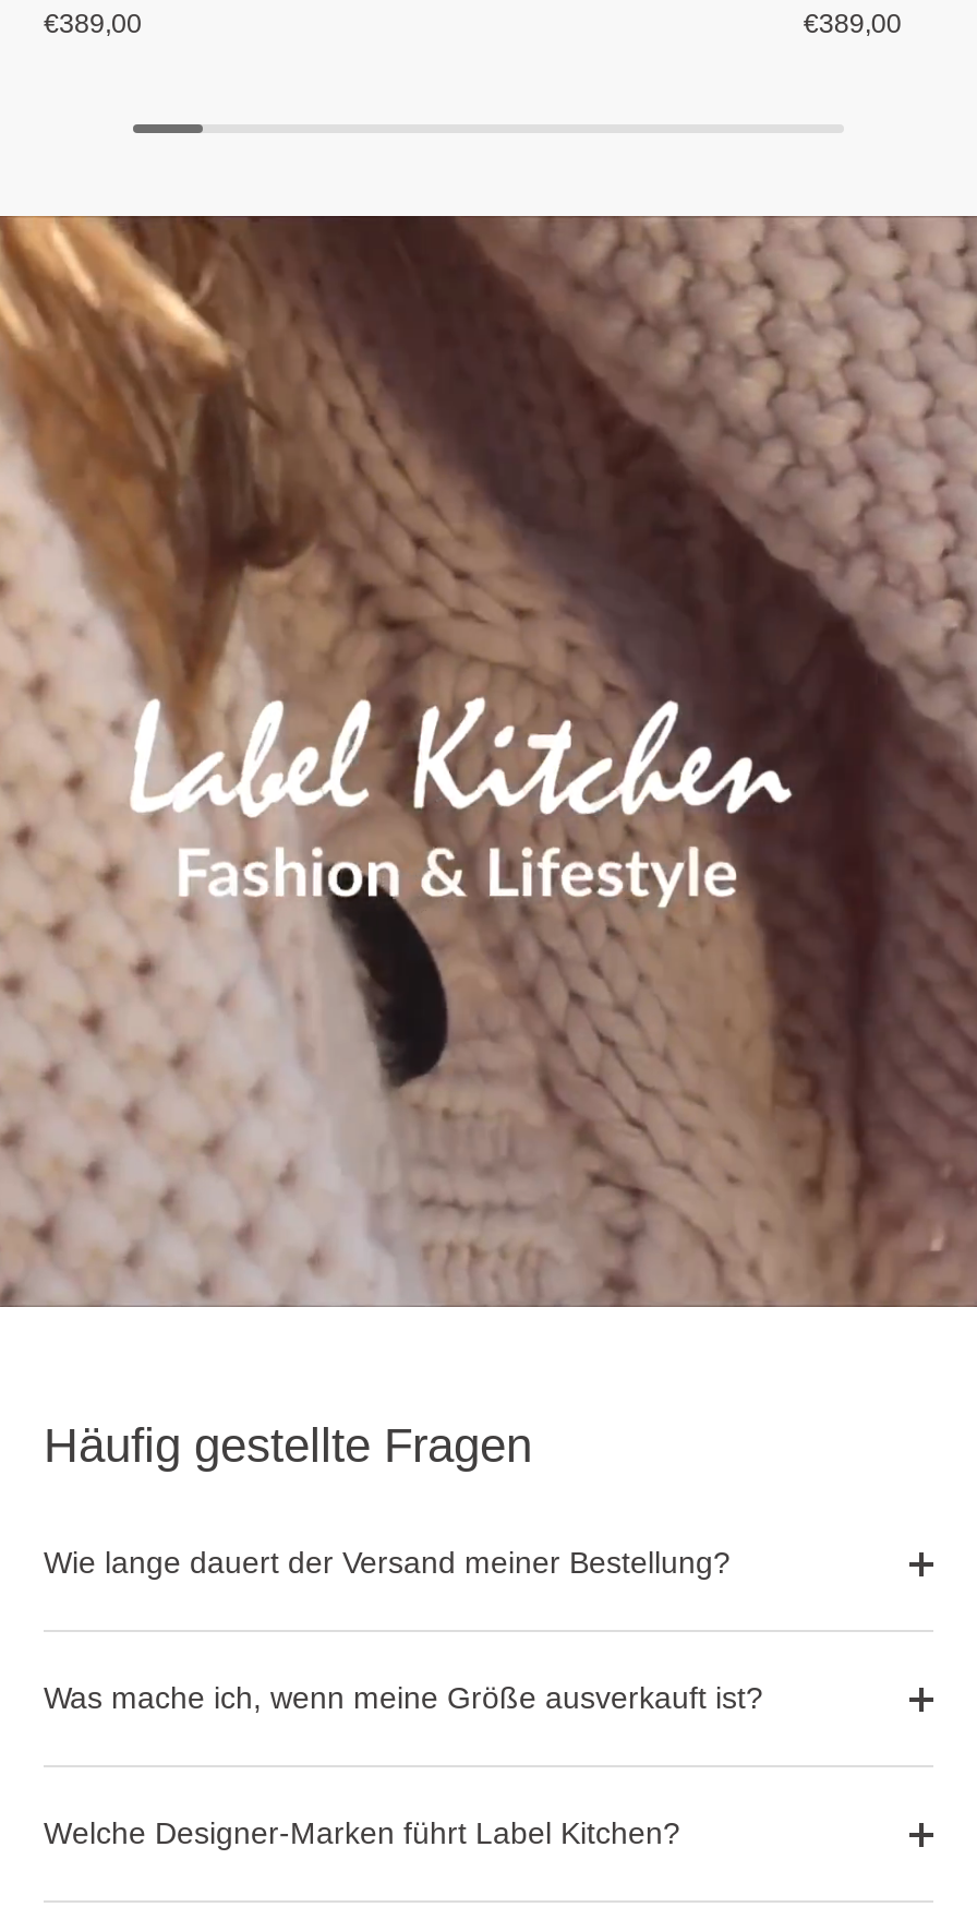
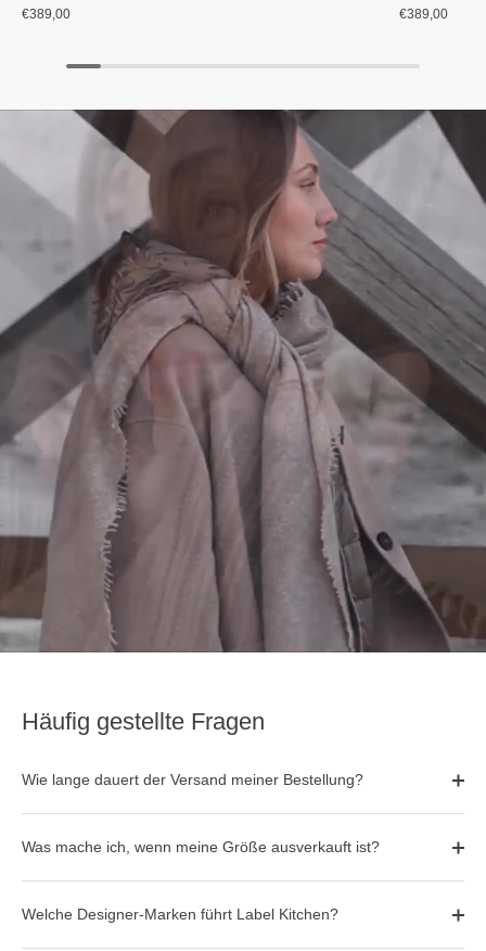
- [image]
+ [image]
